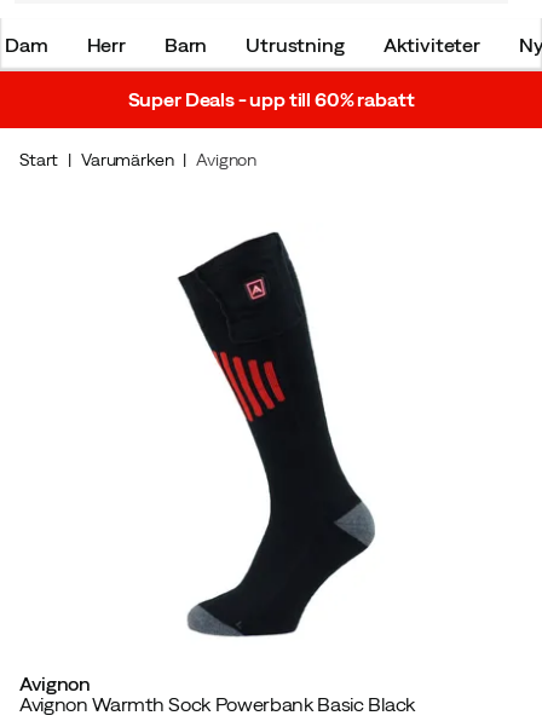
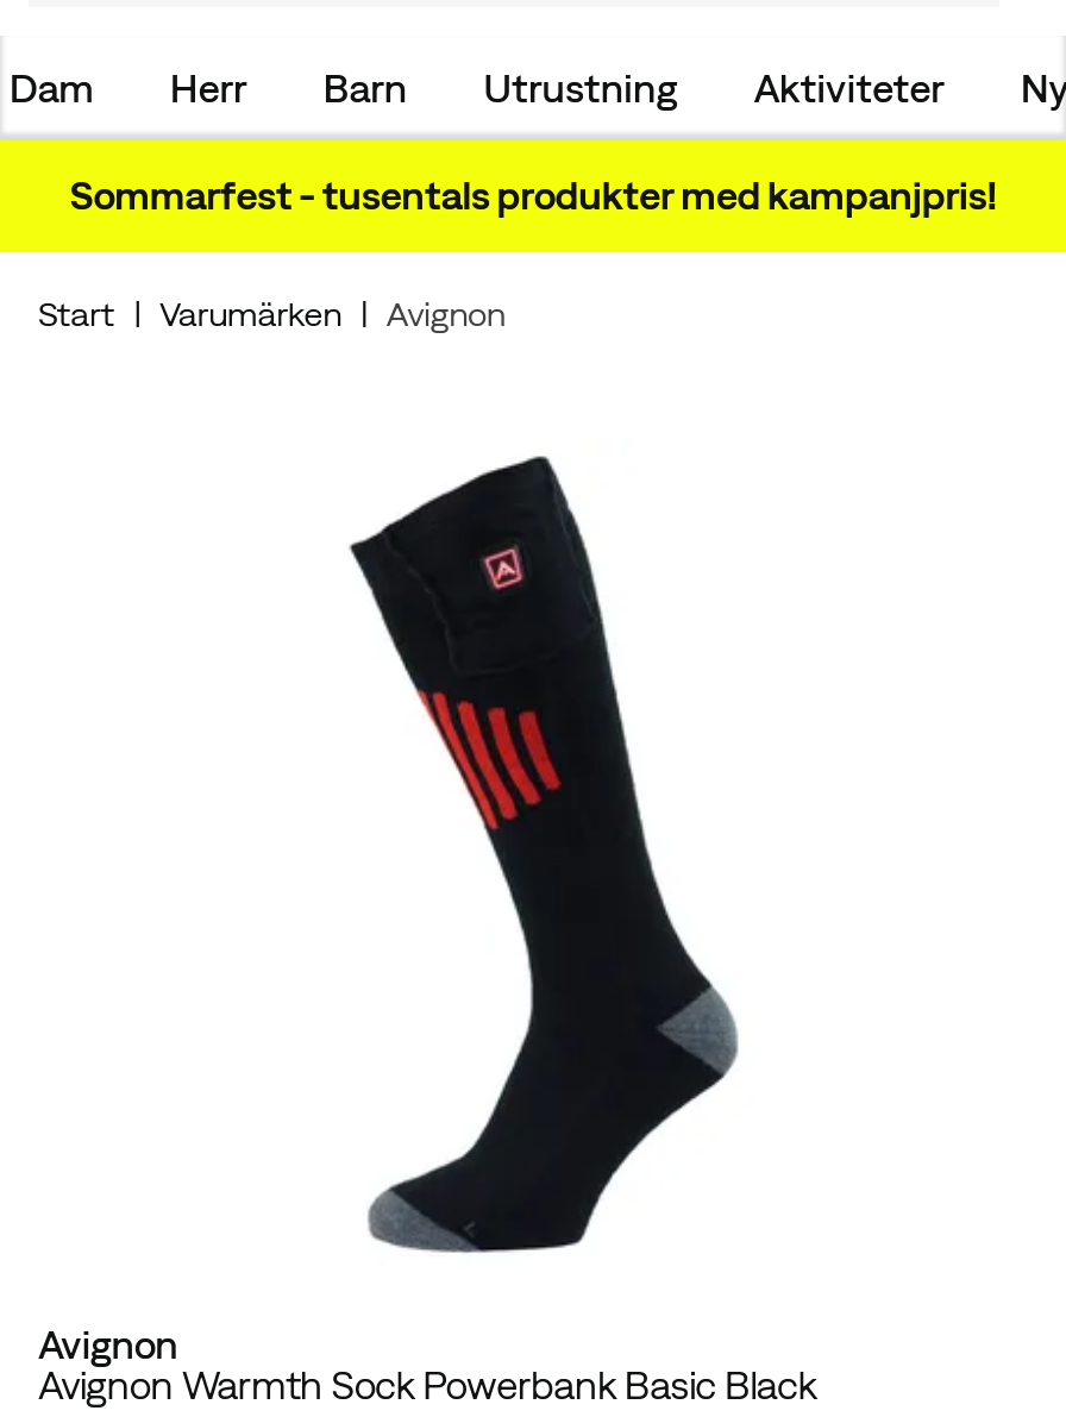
- Super Deals - upp till 60% rabatt
+ Sommarfest - tusentals produkter med kampanjpris!
